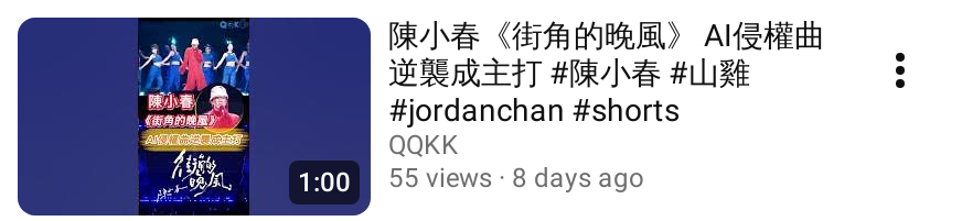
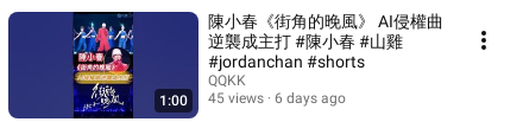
- 55 views
+ 45 views

- 8 days ago
+ 6 days ago
